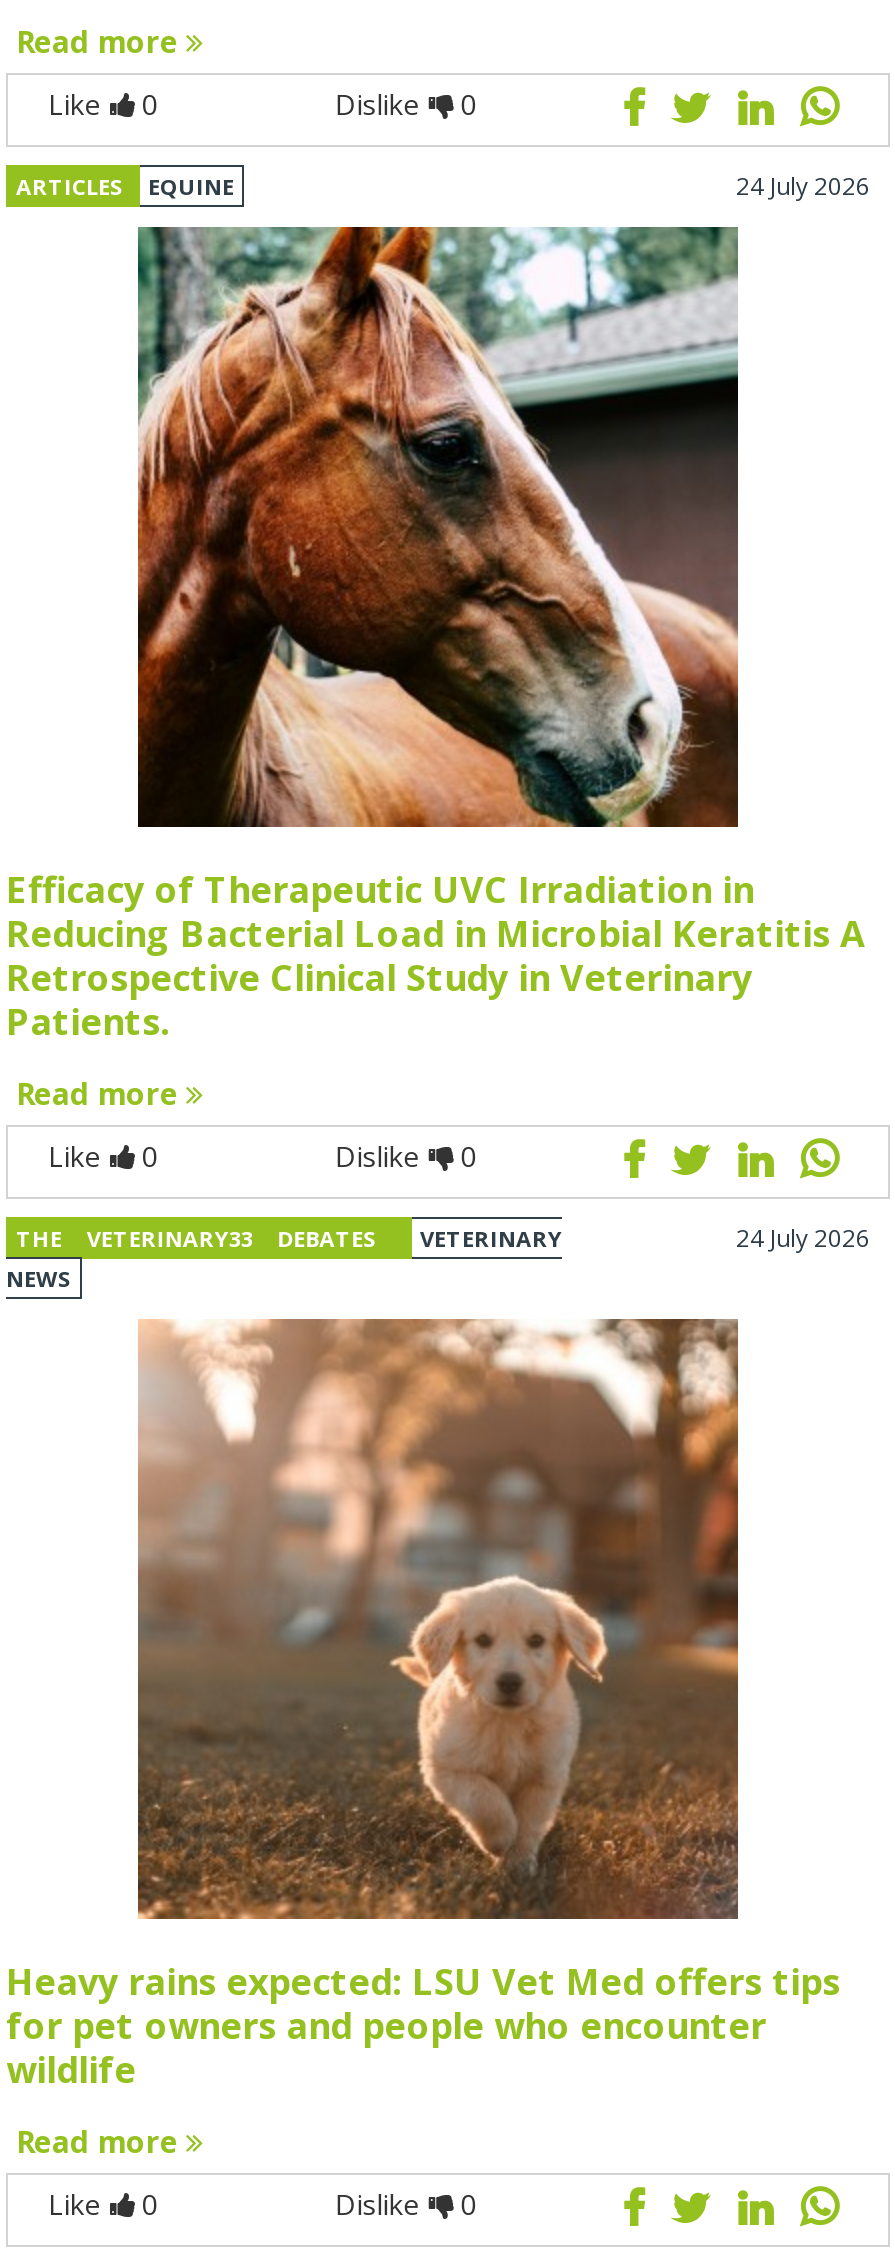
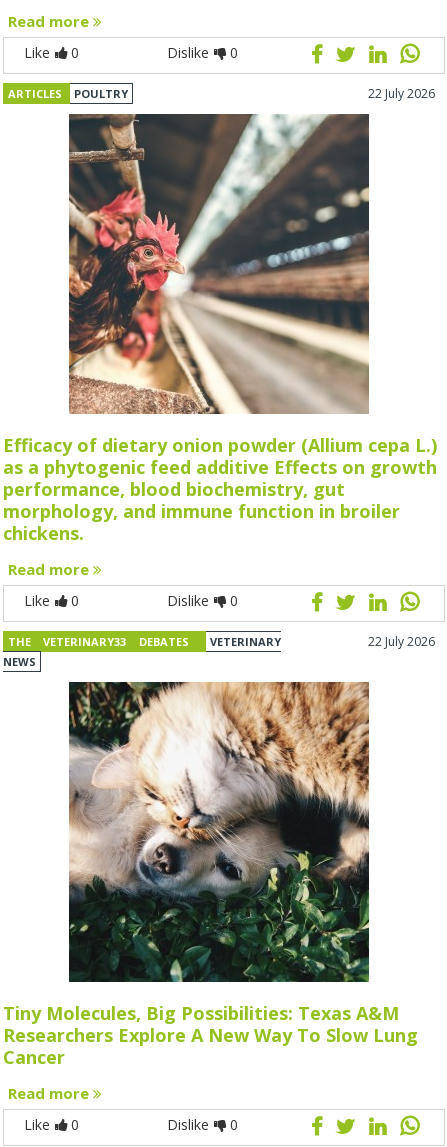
- EQUINE
- 24 July 2026
+ POULTRY
+ 22 July 2026

- [image]
- Efficacy of Therapeutic UVC Irradiation in
- Reducing Bacterial Load in Microbial Keratitis A
- Retrospective Clinical Study in Veterinary
- Patients.
+ [image]
+ Efficacy of dietary onion powder (Allium cepa L.)
+ as a phytogenic feed additive Effects on growth
+ performance, blood biochemistry, gut
+ morphology, and immune function in broiler
+ chickens.

- 24 July 2026
+ 22 July 2026

- [image]
- Heavy rains expected: LSU Vet Med offers tips
- for pet owners and people who encounter
- wildlife
+ [image]
+ Tiny Molecules, Big Possibilities: Texas A&M
+ Researchers Explore A New Way To Slow Lung
+ Cancer
